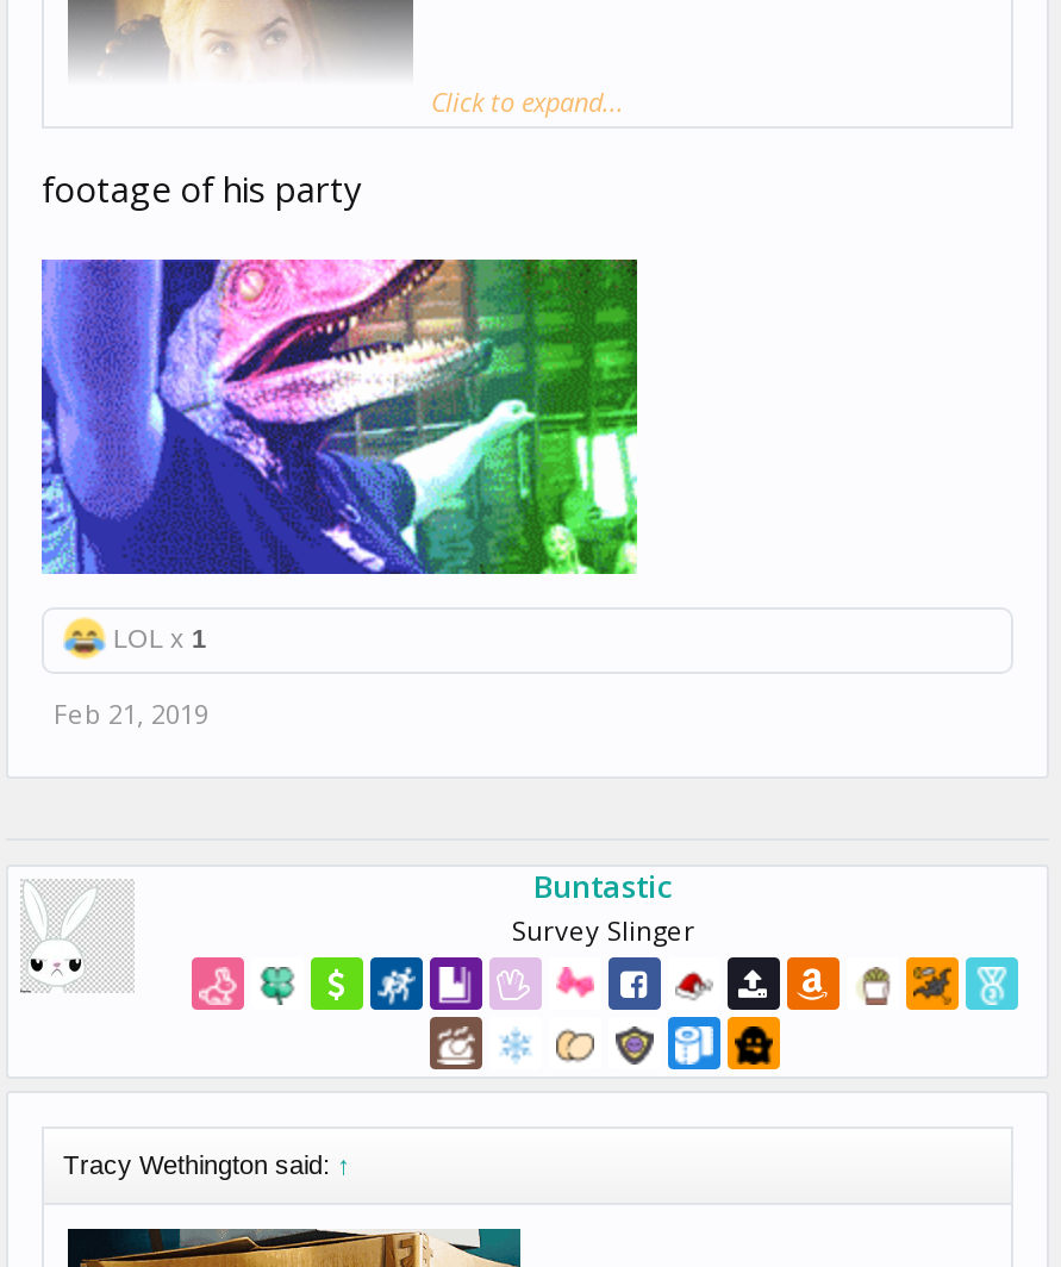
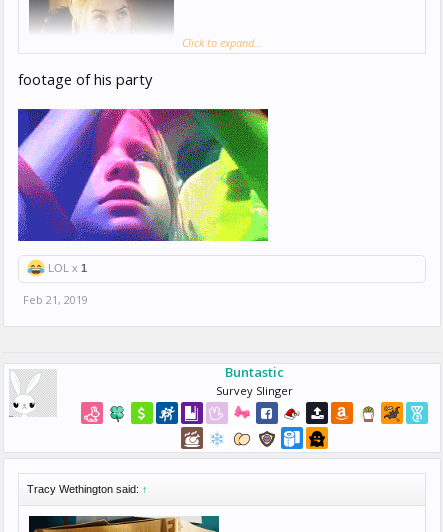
- [image]
+ [image]
